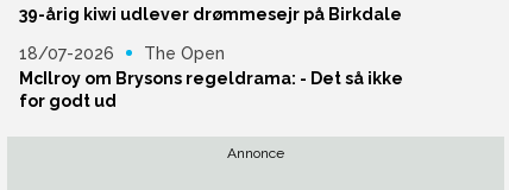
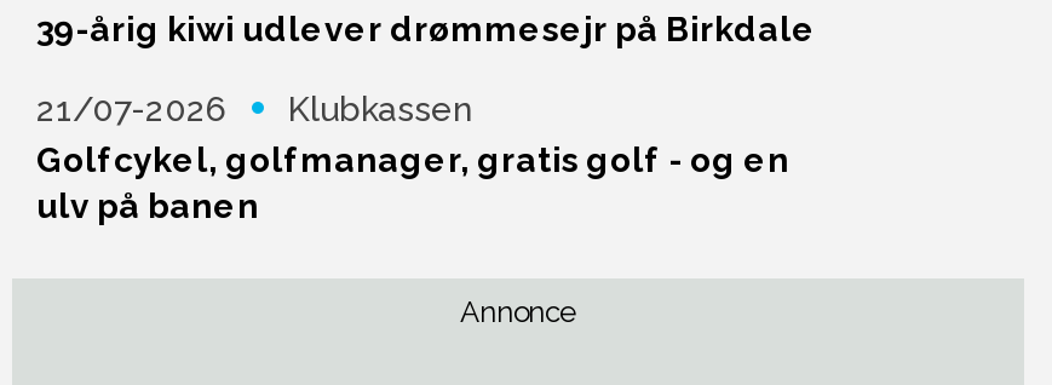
- 18/07-2026
- The Open
- McIlroy om Brysons regeldrama: - Det så ikke
- for godt ud
+ 21/07-2026
+ Klubkassen
+ Golfcykel, golfmanager, gratis golf - og en
+ ulv på banen
